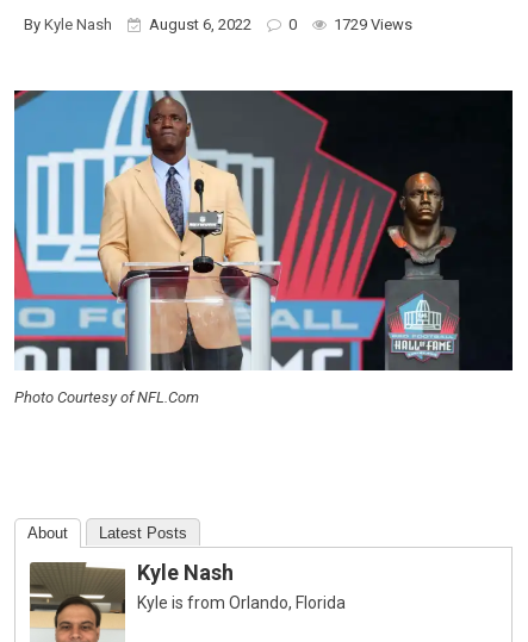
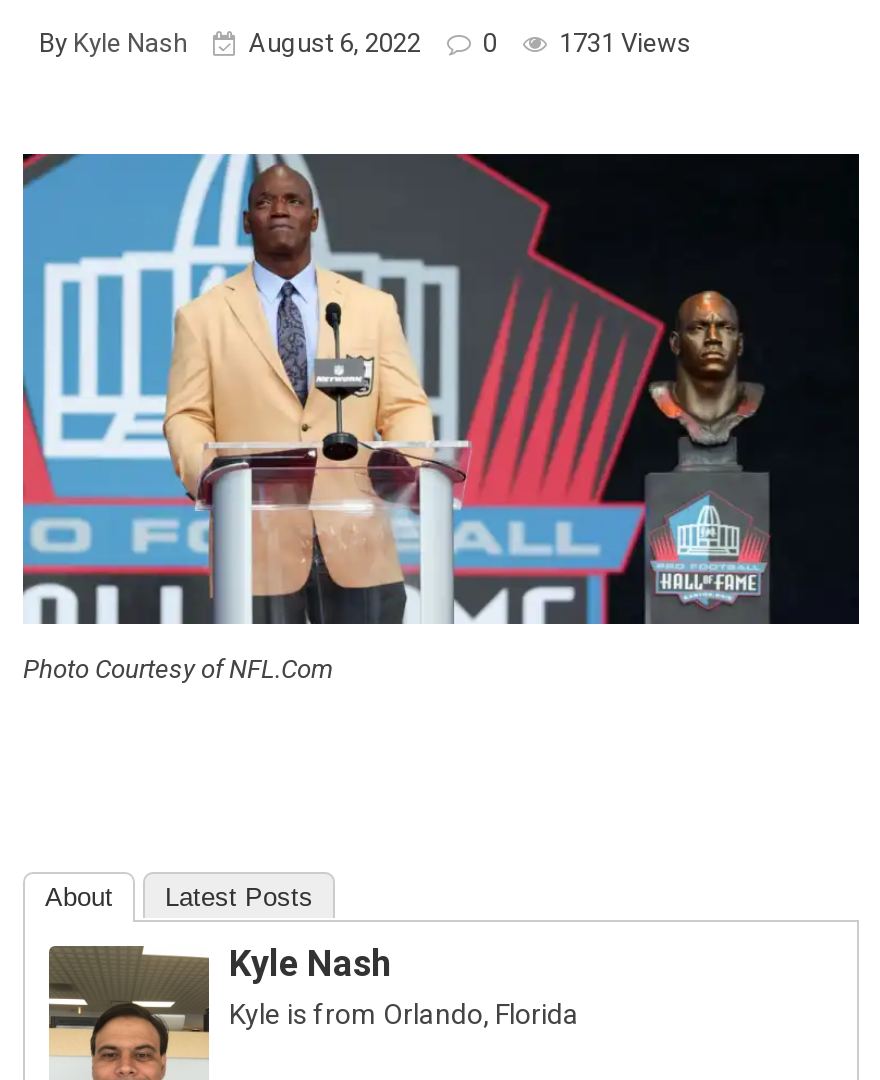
- August 6, 2022 0 1729 Views
+ August 6, 2022 0 1731 Views
